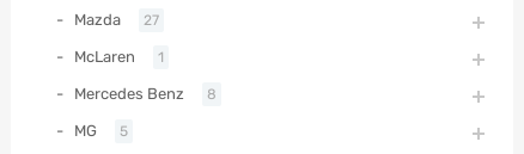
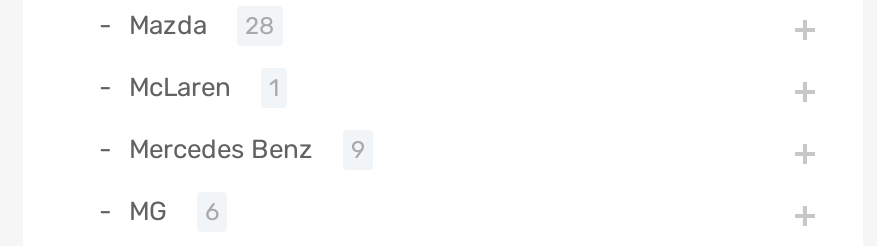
- Mazda 27
+ Mazda 28

- Mercedes Benz 8
+ Mercedes Benz 9

- MG 5
+ MG 6
